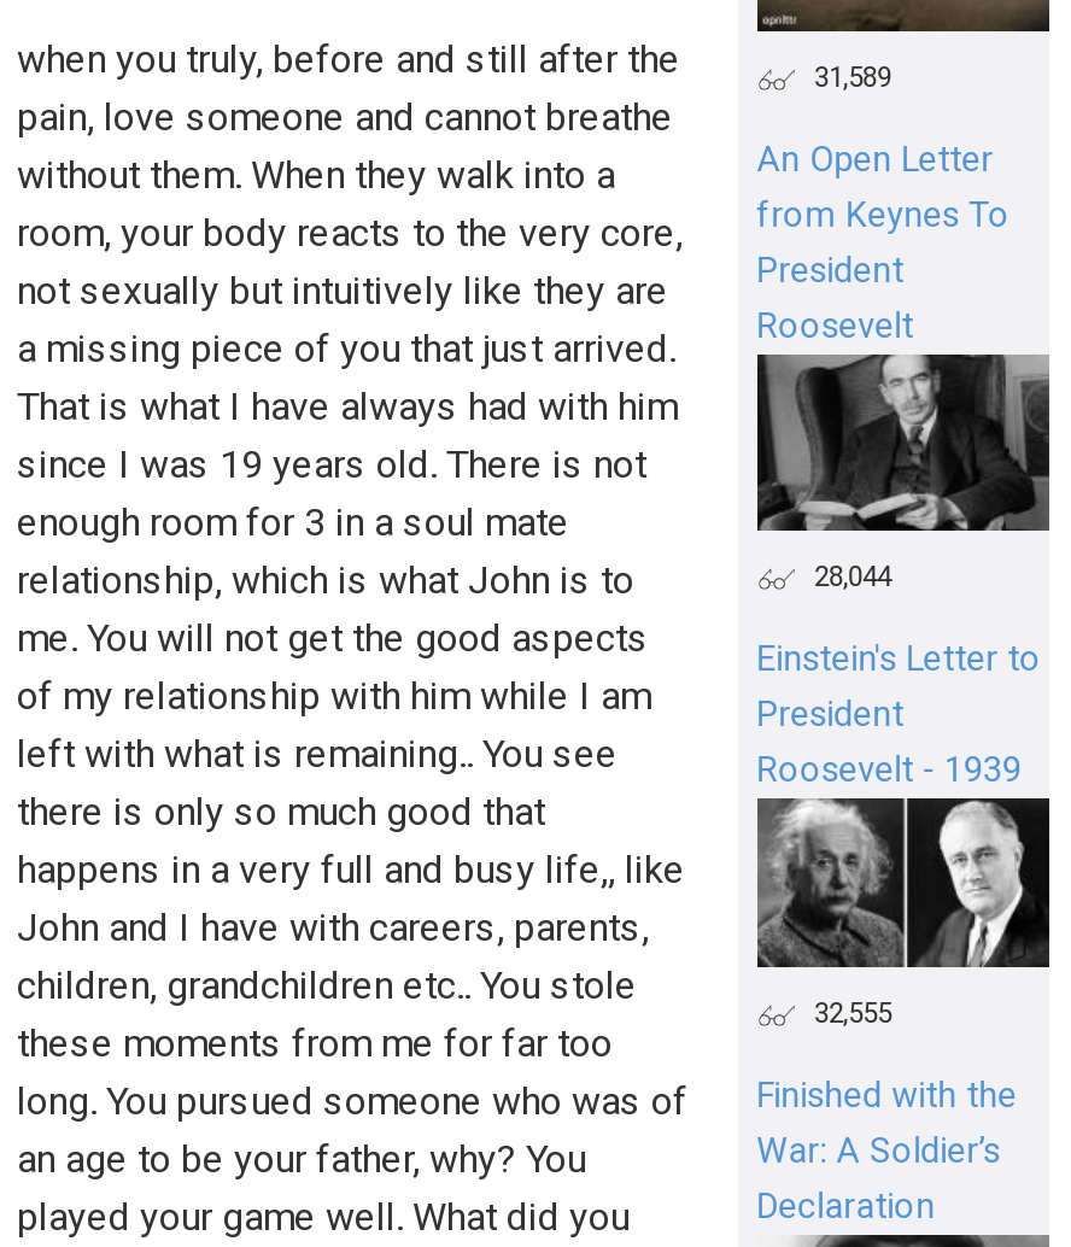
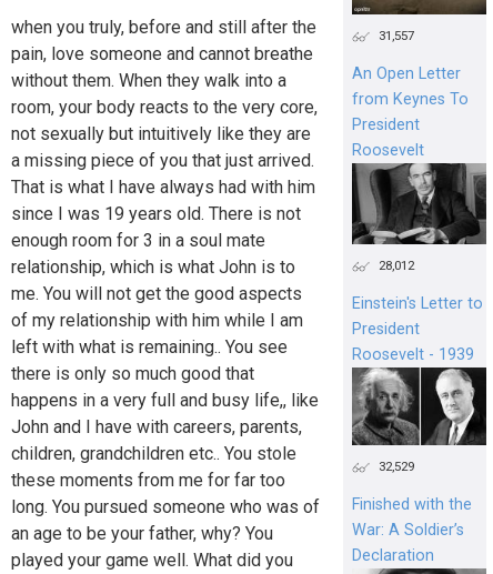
- 31,589
+ 31,557

- 28,044
+ 28,012

- 32,555
+ 32,529
